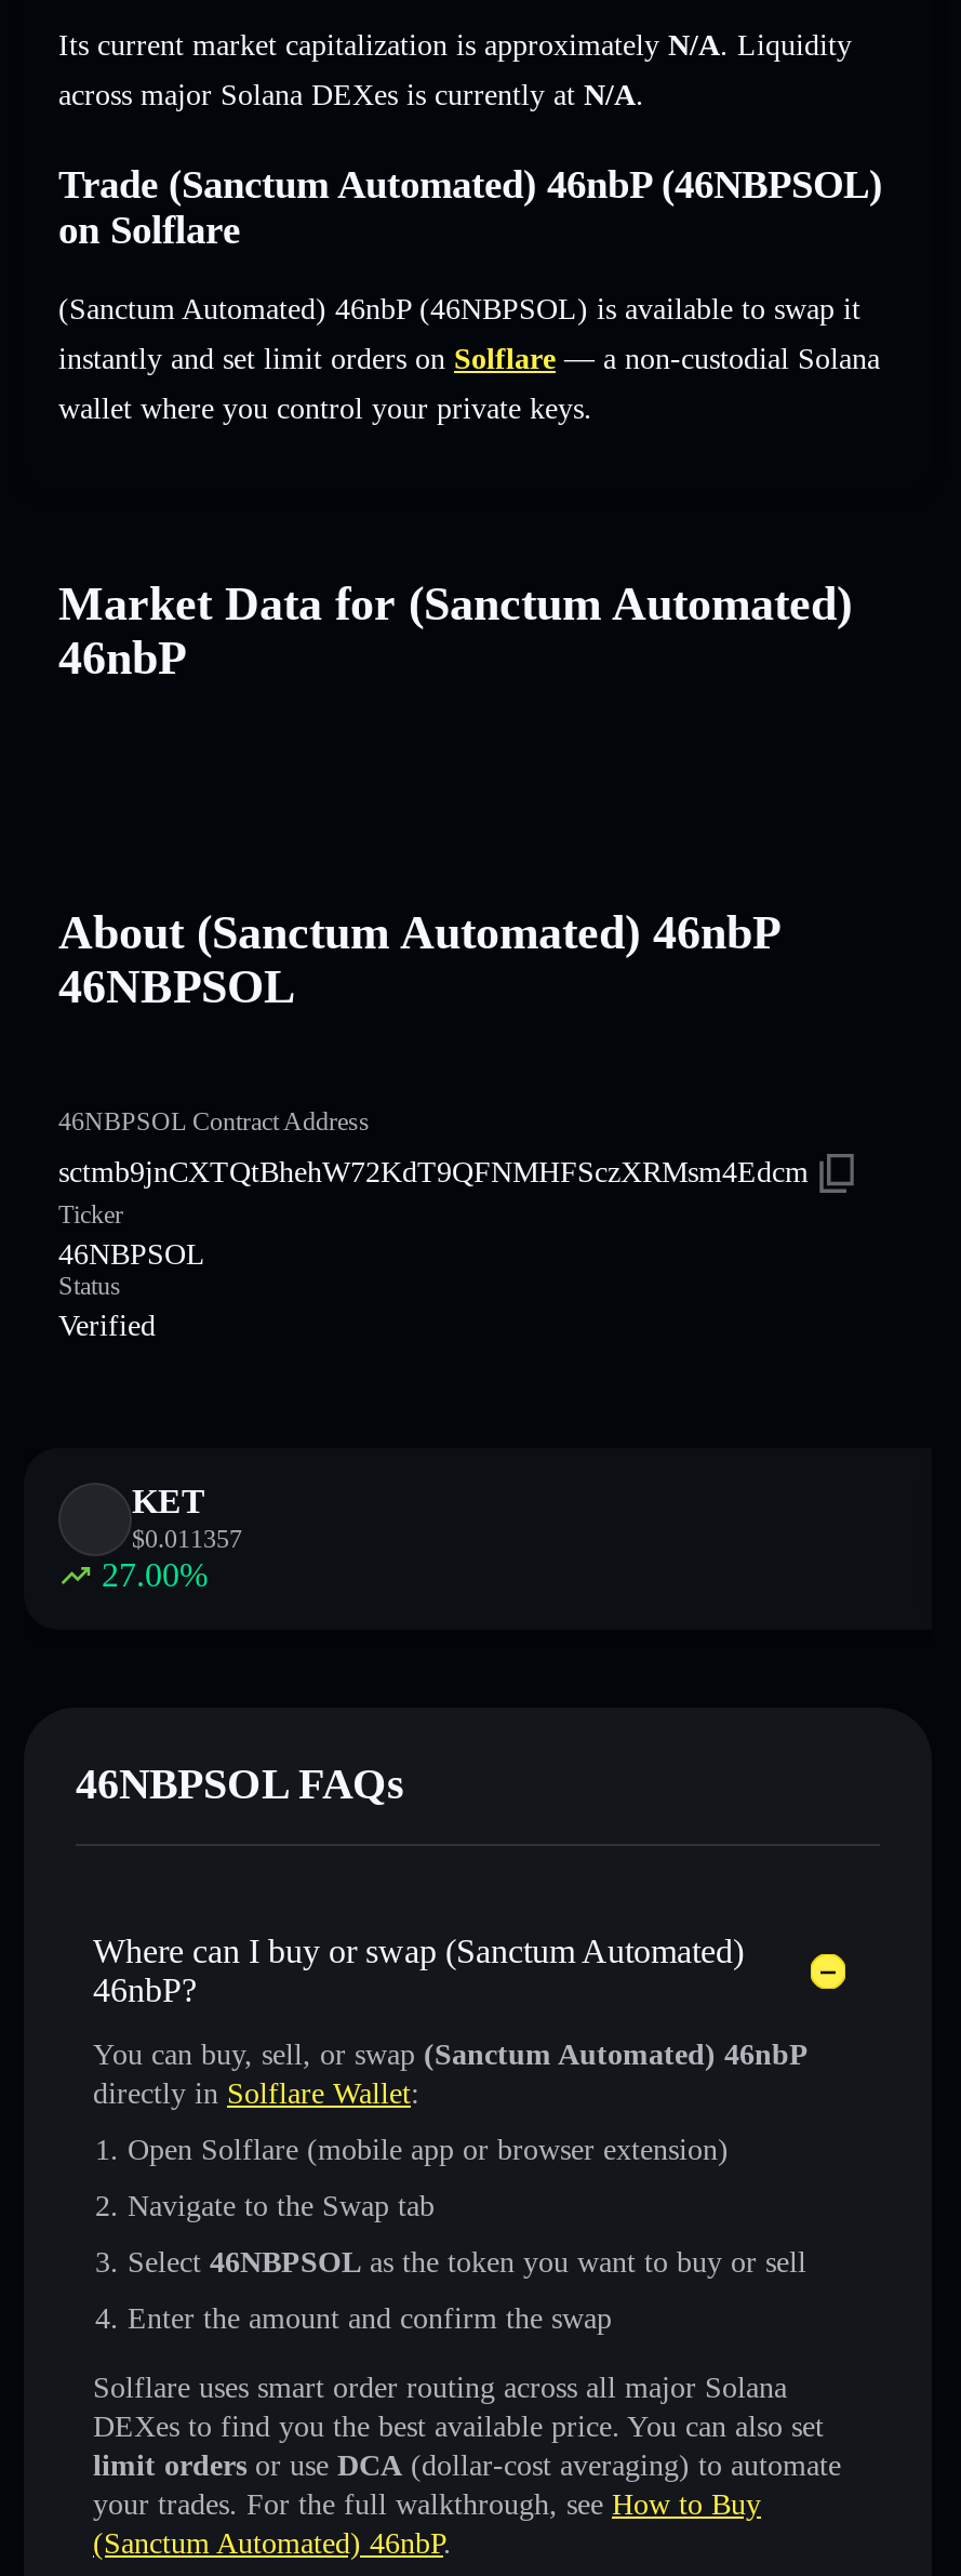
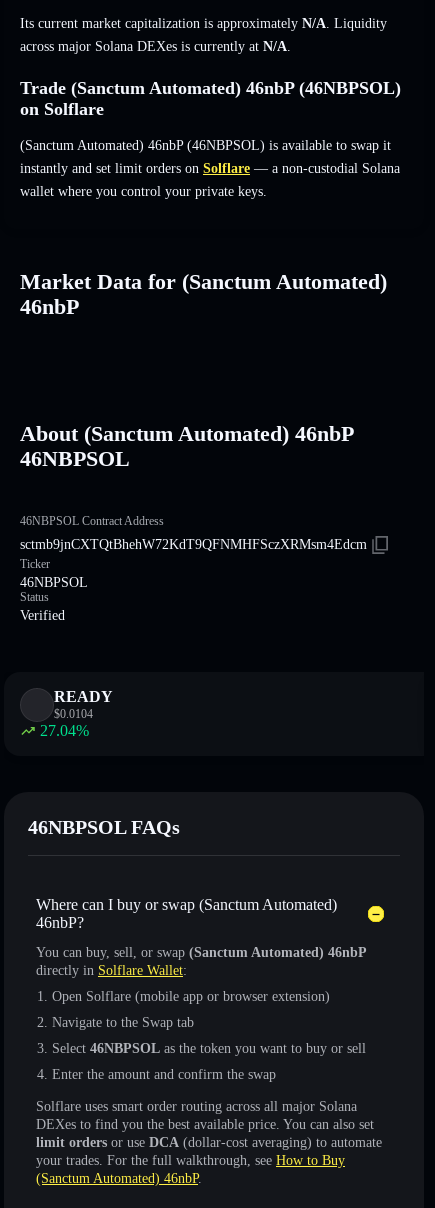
- KET
- $0.011357
- 27.00%
+ READY
+ $0.0104
+ 27.04%
